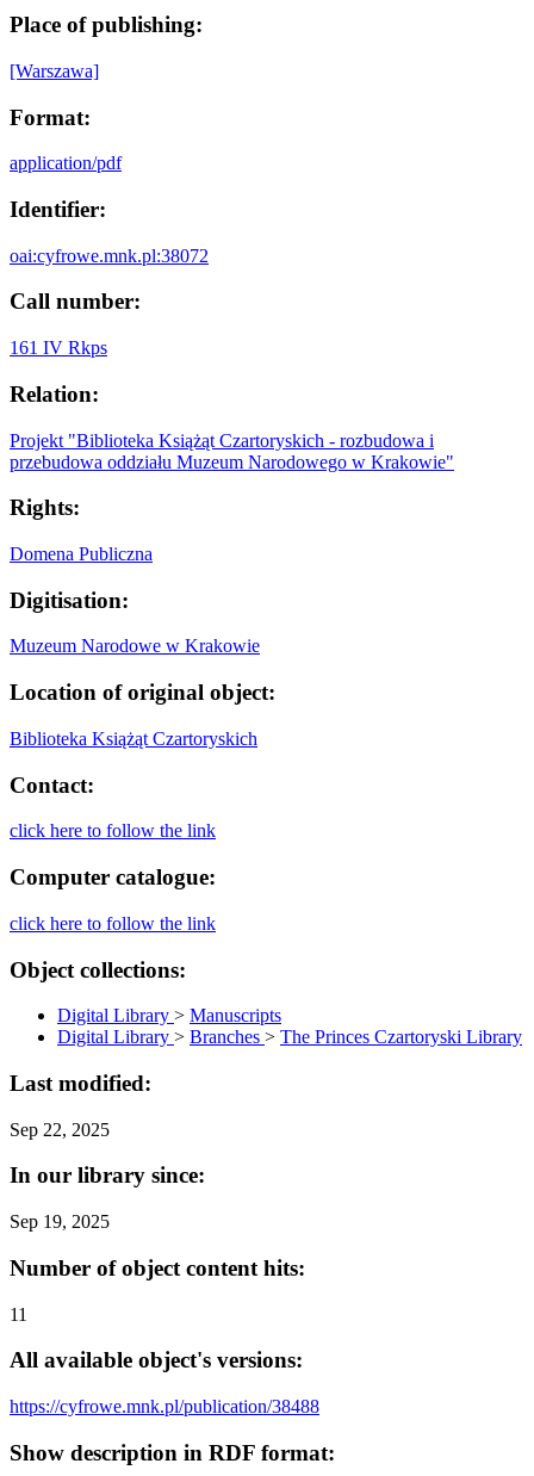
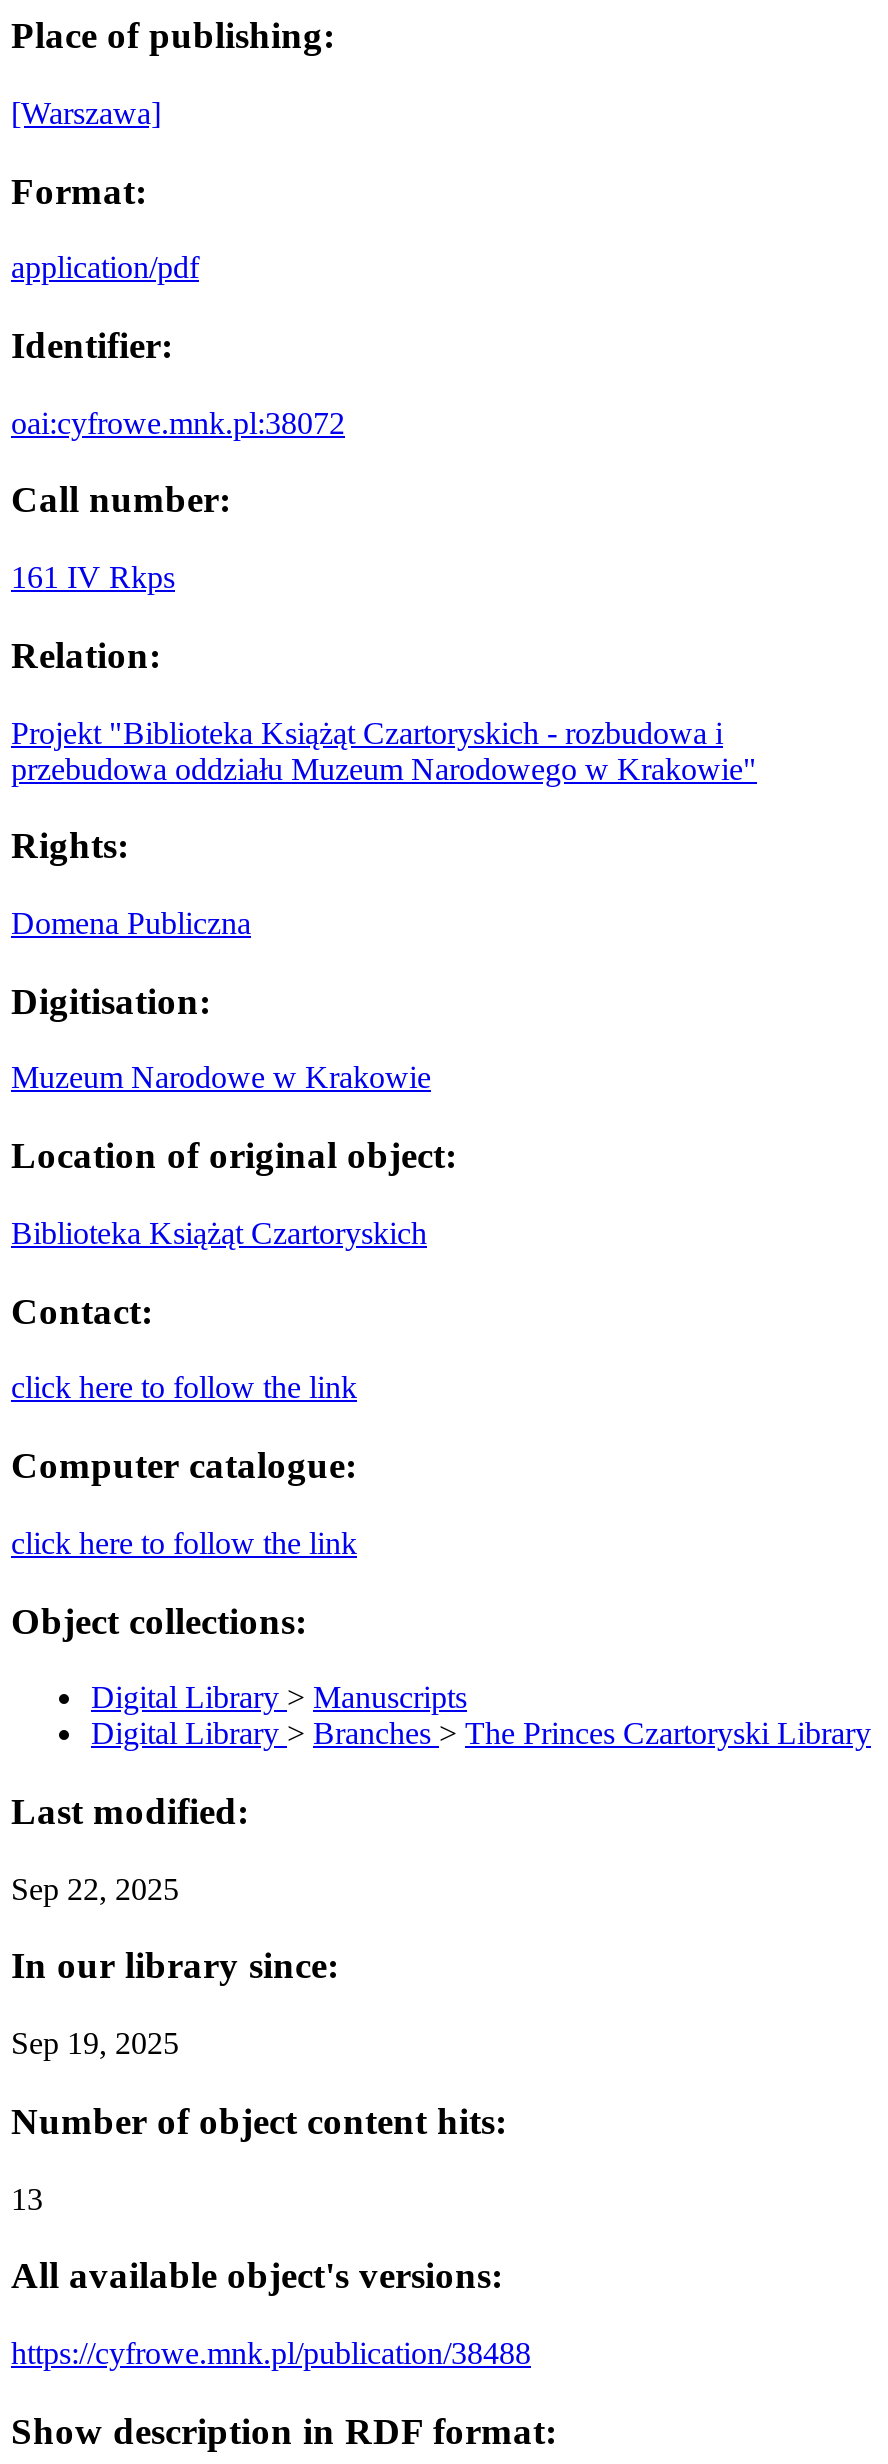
- 11
+ 13
